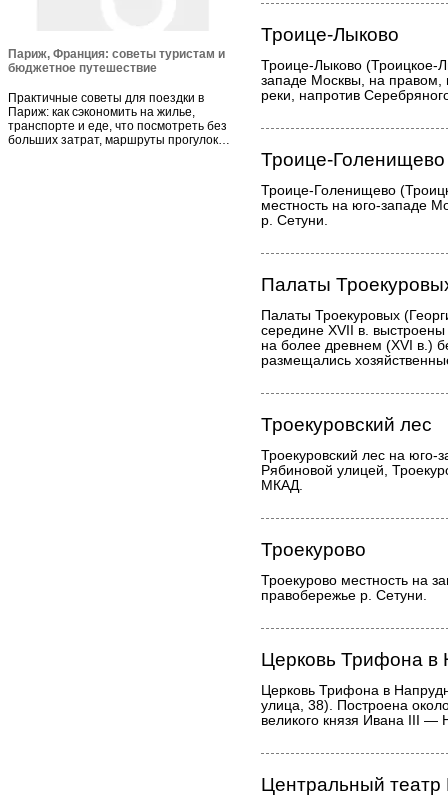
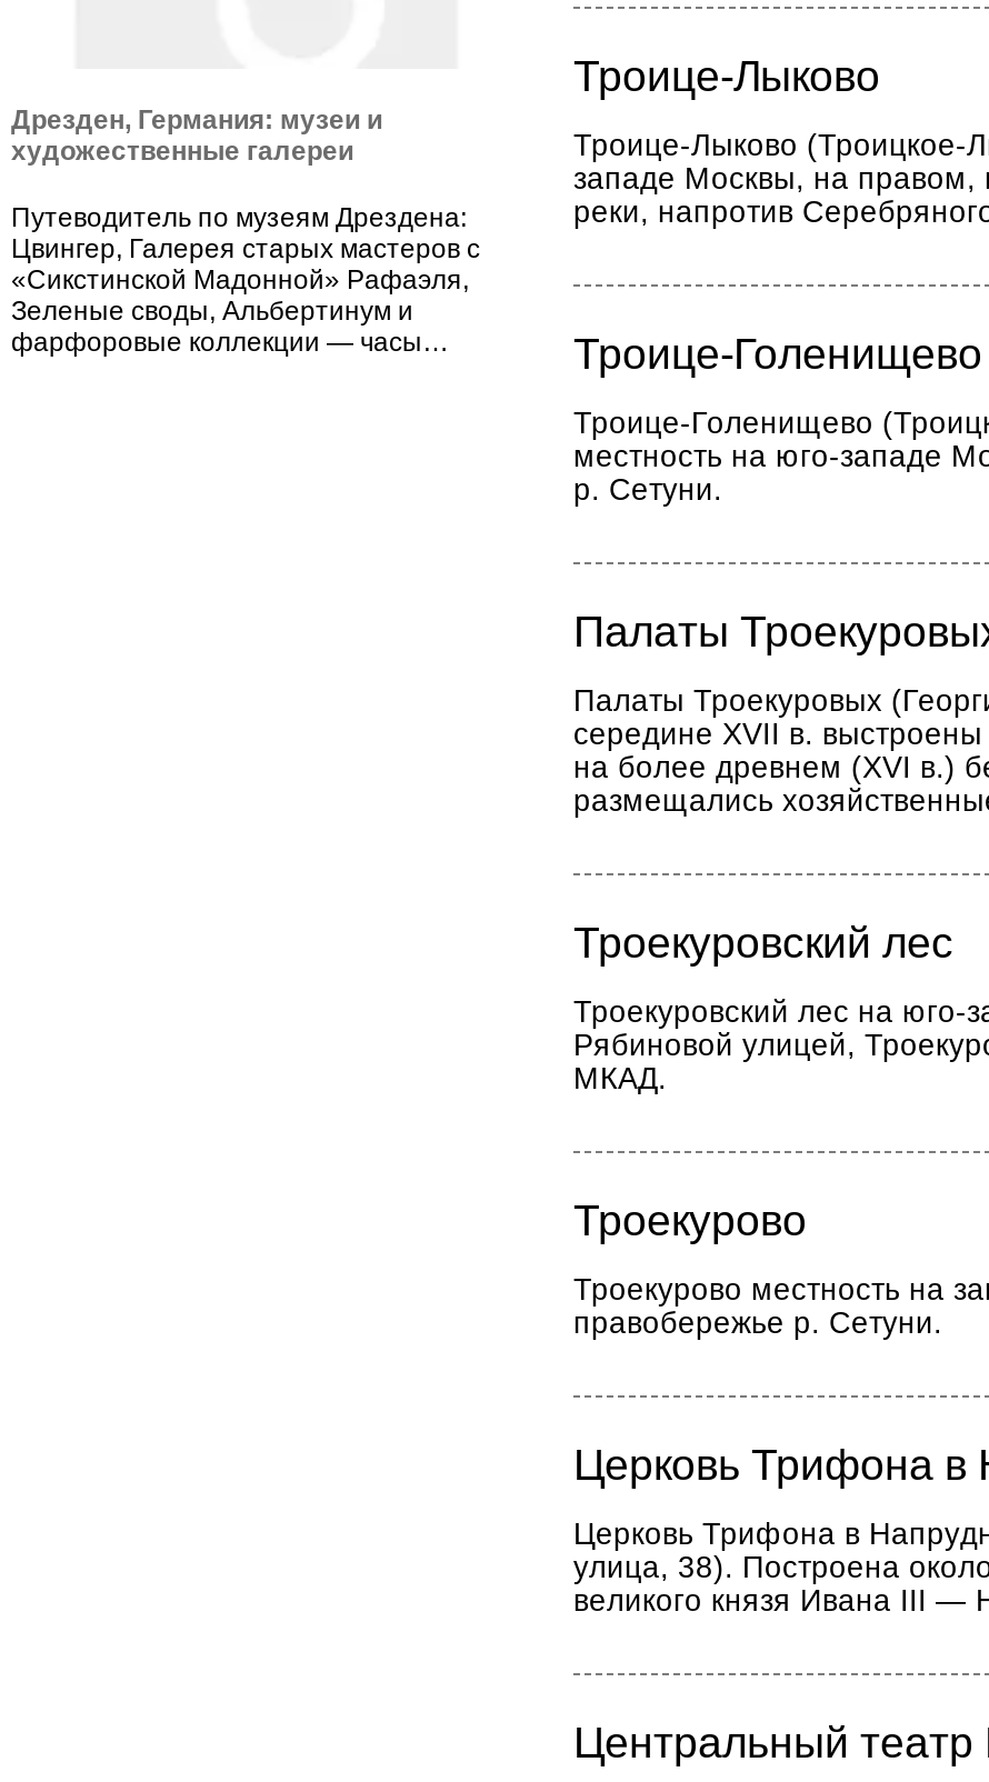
- Париж, Франция: советы туристам и
- бюджетное путешествие
+ Дрезден, Германия: музеи и
+ художественные галереи

- Практичные советы для поездки в
- Париж: как сэкономить на жилье,
- транспорте и еде, что посмотреть без
- больших затрат, маршруты прогулок…
+ Путеводитель по музеям Дрездена:
+ Цвингер, Галерея старых мастеров с
+ «Сикстинской Мадонной» Рафаэля,
+ Зеленые своды, Альбертинум и
+ фарфоровые коллекции — часы…
